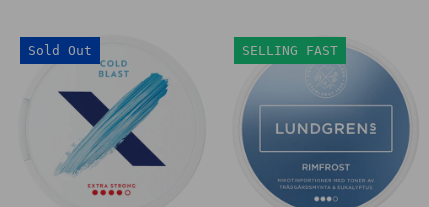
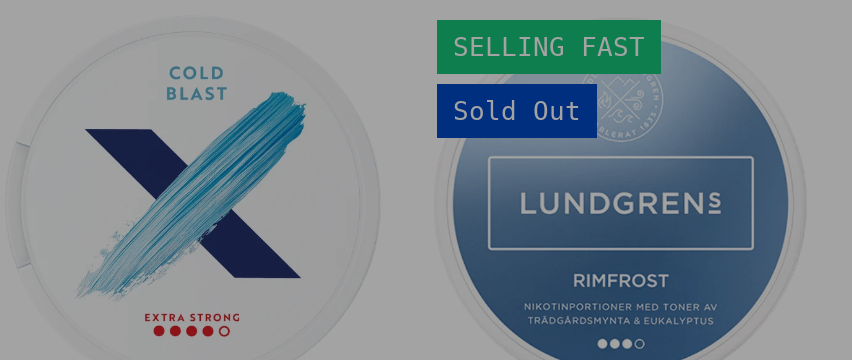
moved down: Sold Out
